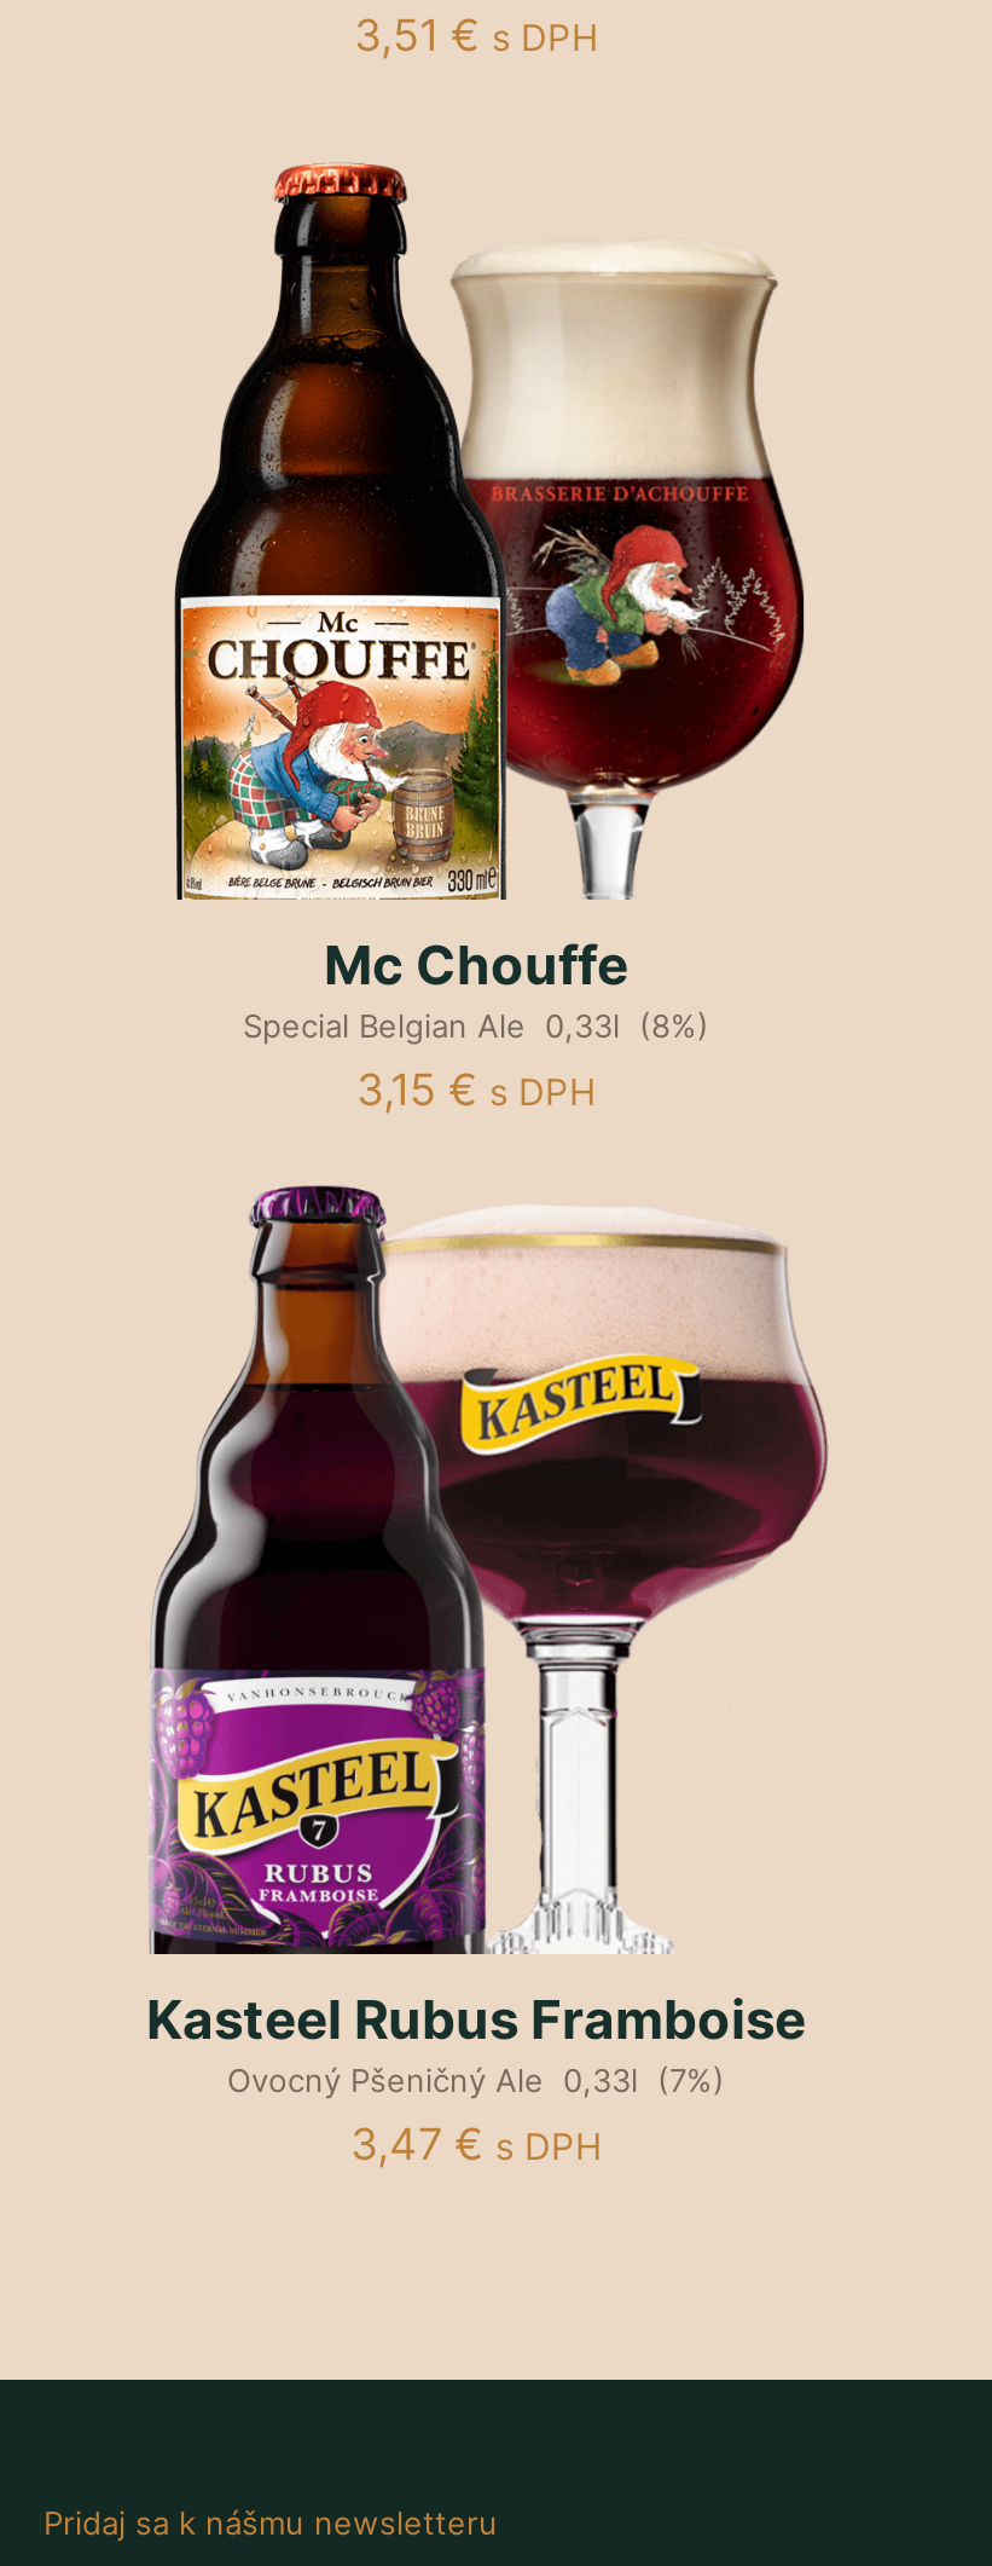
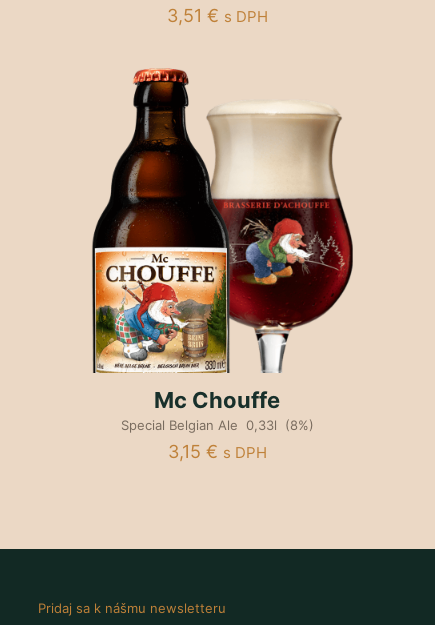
- [image]
- Kasteel Rubus Framboise
- Ovocný Pšeničný Ale 0,33l (7%)
- 3,47 € s DPH
